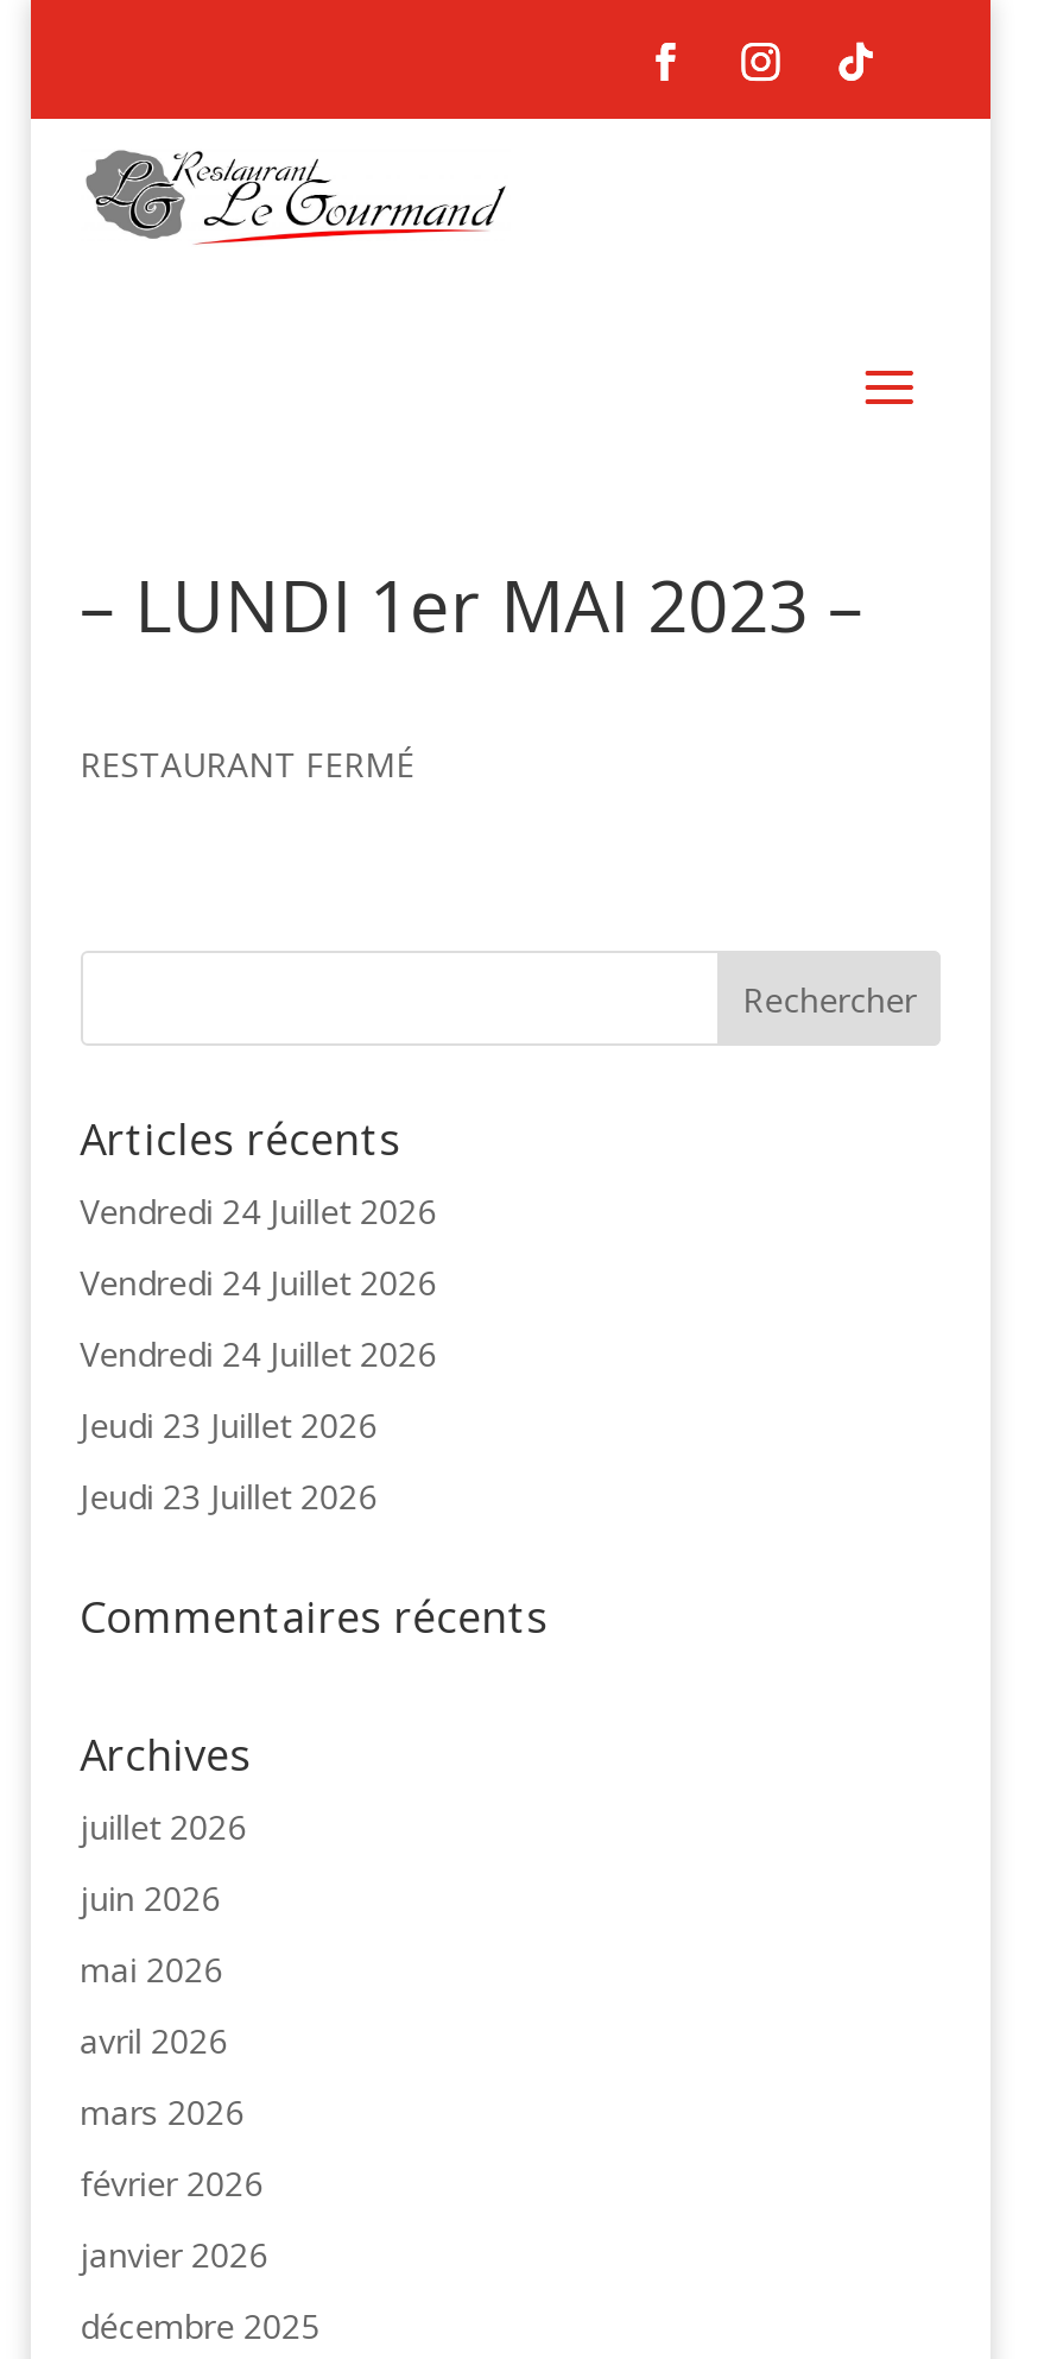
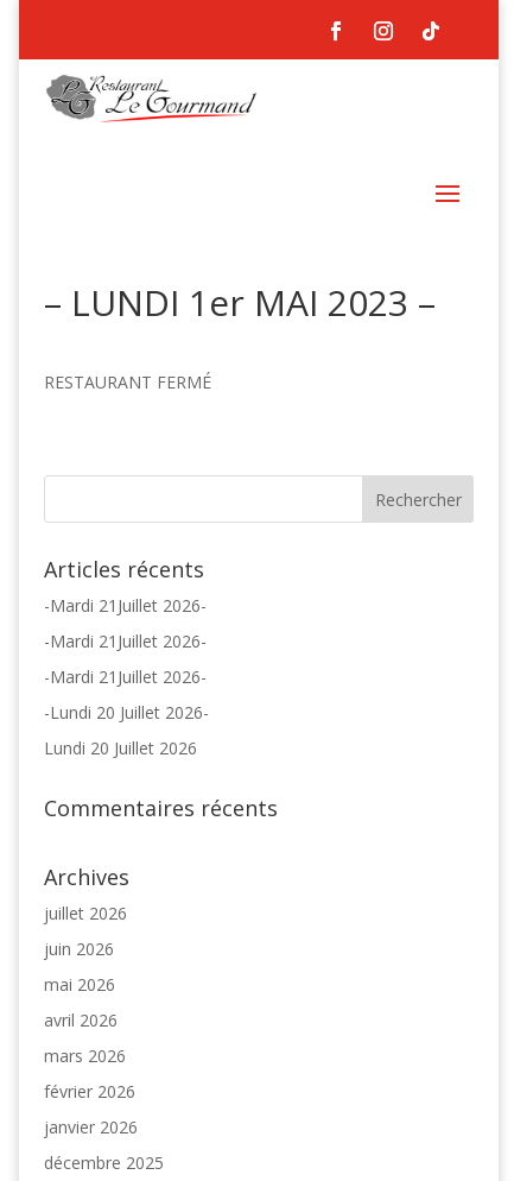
- Vendredi 24 Juillet 2026
+ -Mardi 21Juillet 2026-

- Vendredi 24 Juillet 2026
+ -Mardi 21Juillet 2026-

- Vendredi 24 Juillet 2026
+ -Mardi 21Juillet 2026-

- Jeudi 23 Juillet 2026
+ -Lundi 20 Juillet 2026-

- Jeudi 23 Juillet 2026
+ Lundi 20 Juillet 2026
